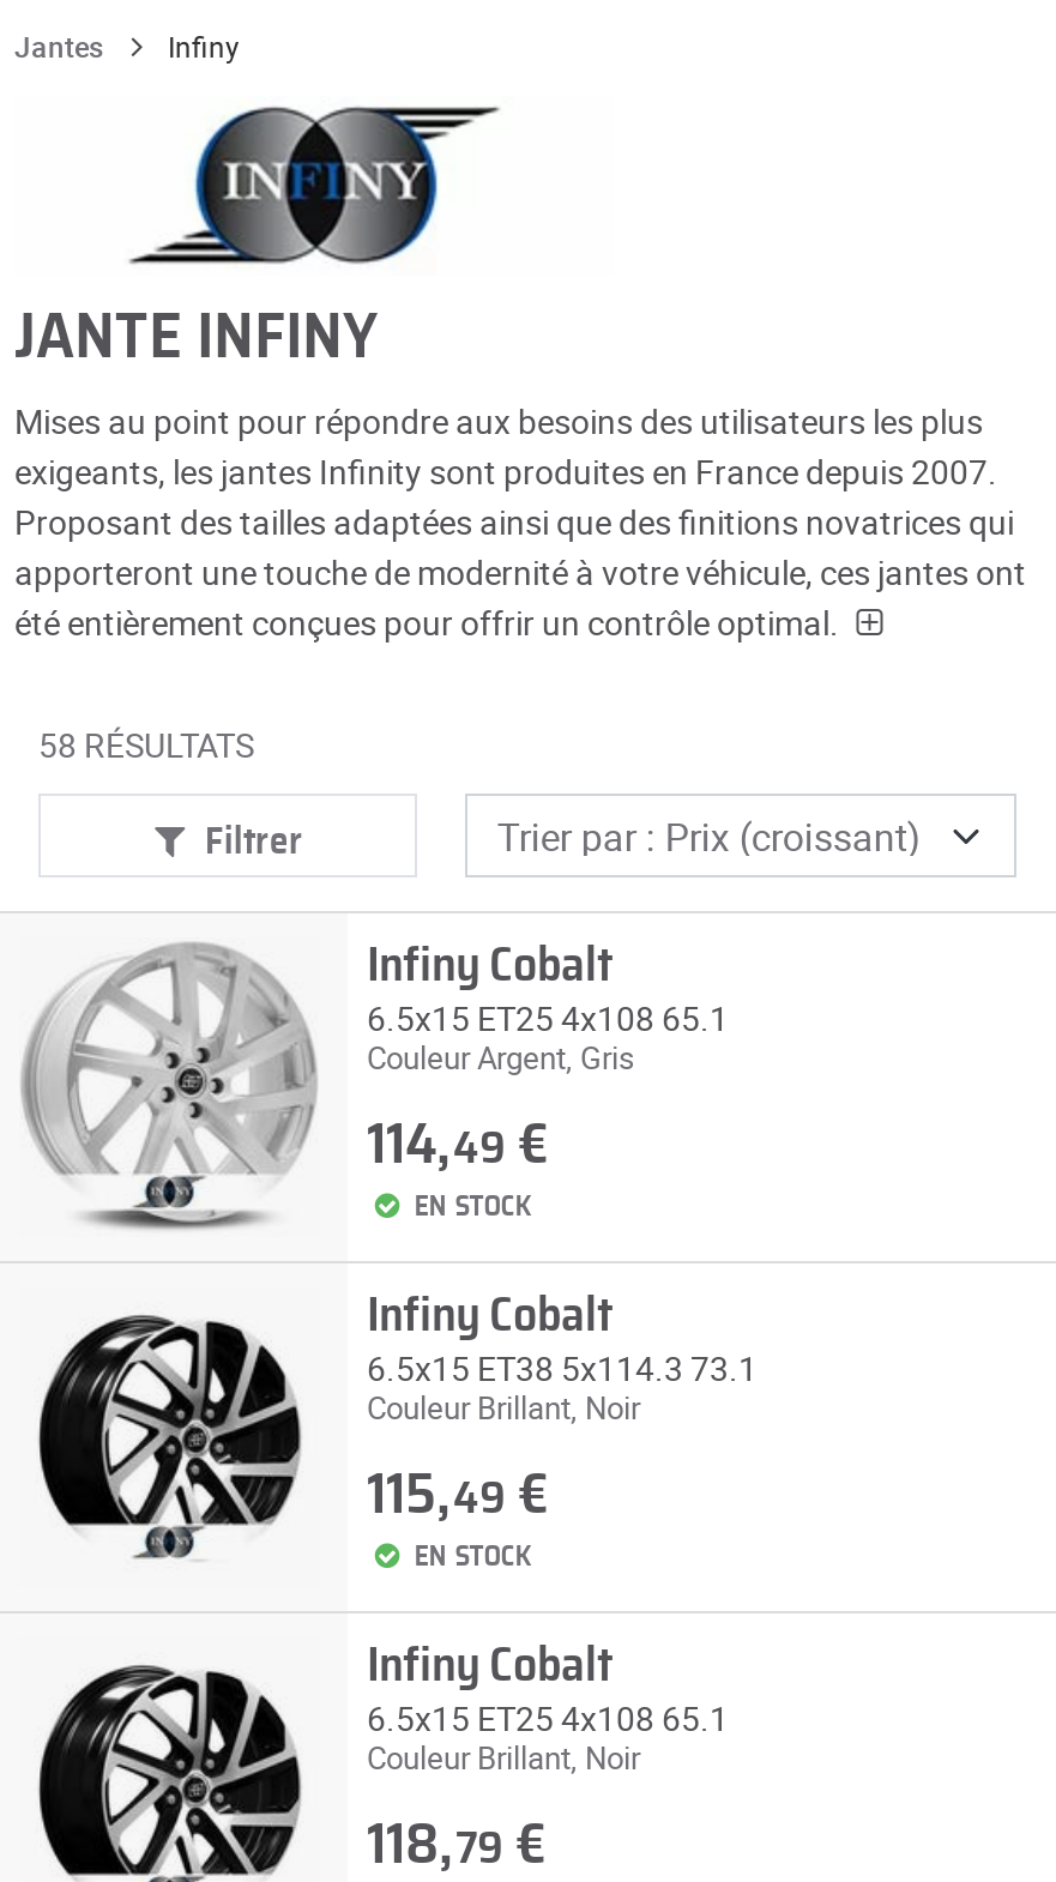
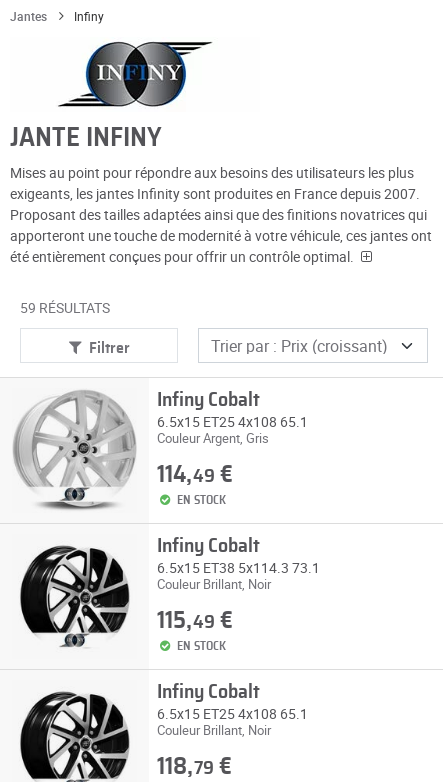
- 58 RÉSULTATS
+ 59 RÉSULTATS
